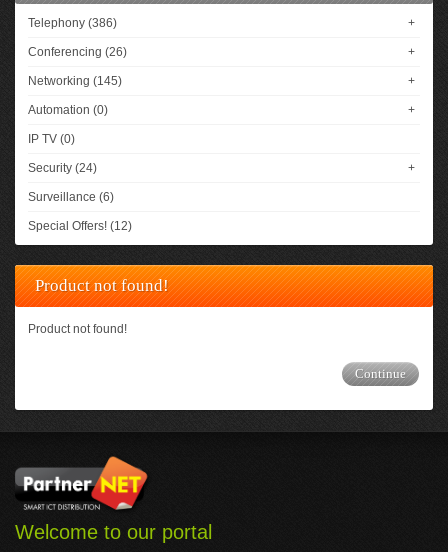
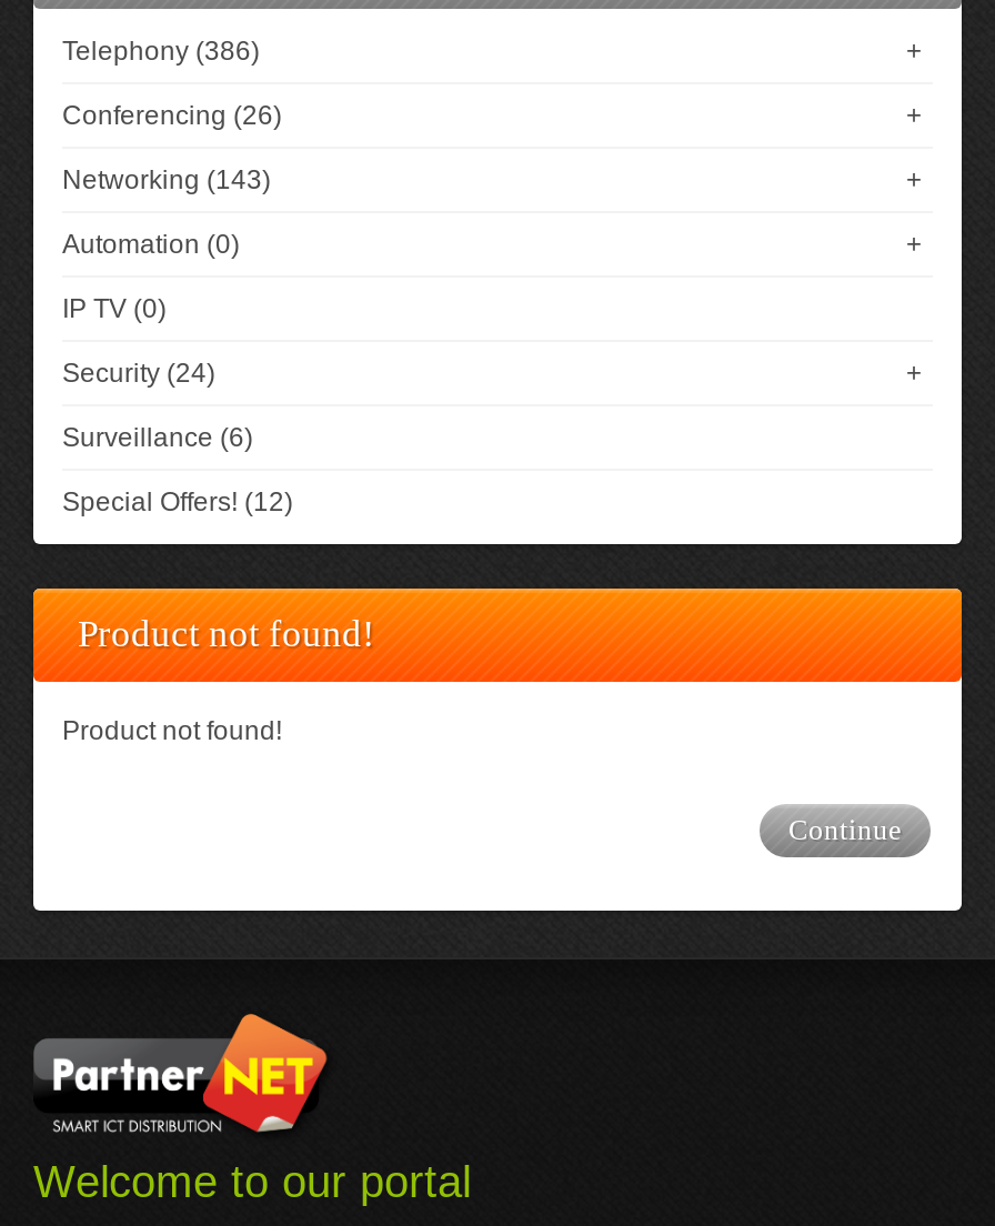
- Networking (145)
+ Networking (143)
